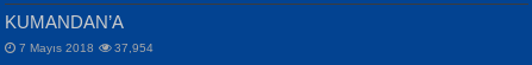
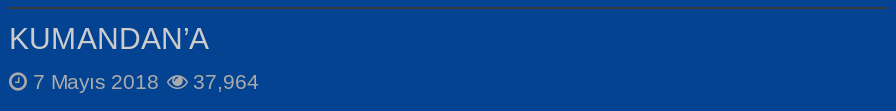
- 7 Mayıs 2018 37,954
+ 7 Mayıs 2018 37,964
